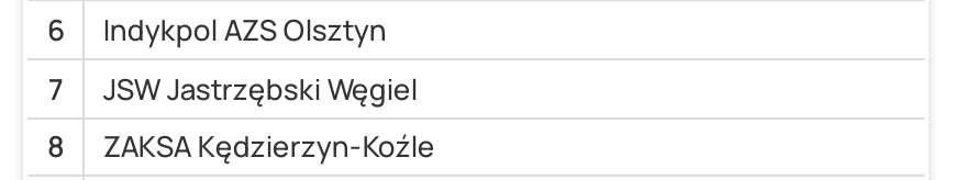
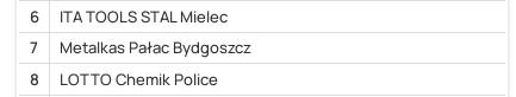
- Indykpol AZS Olsztyn
+ ITA TOOLS STAL Mielec

- JSW Jastrzębski Węgiel
+ Metalkas Pałac Bydgoszcz

- ZAKSA Kędzierzyn-Koźle
+ LOTTO Chemik Police
